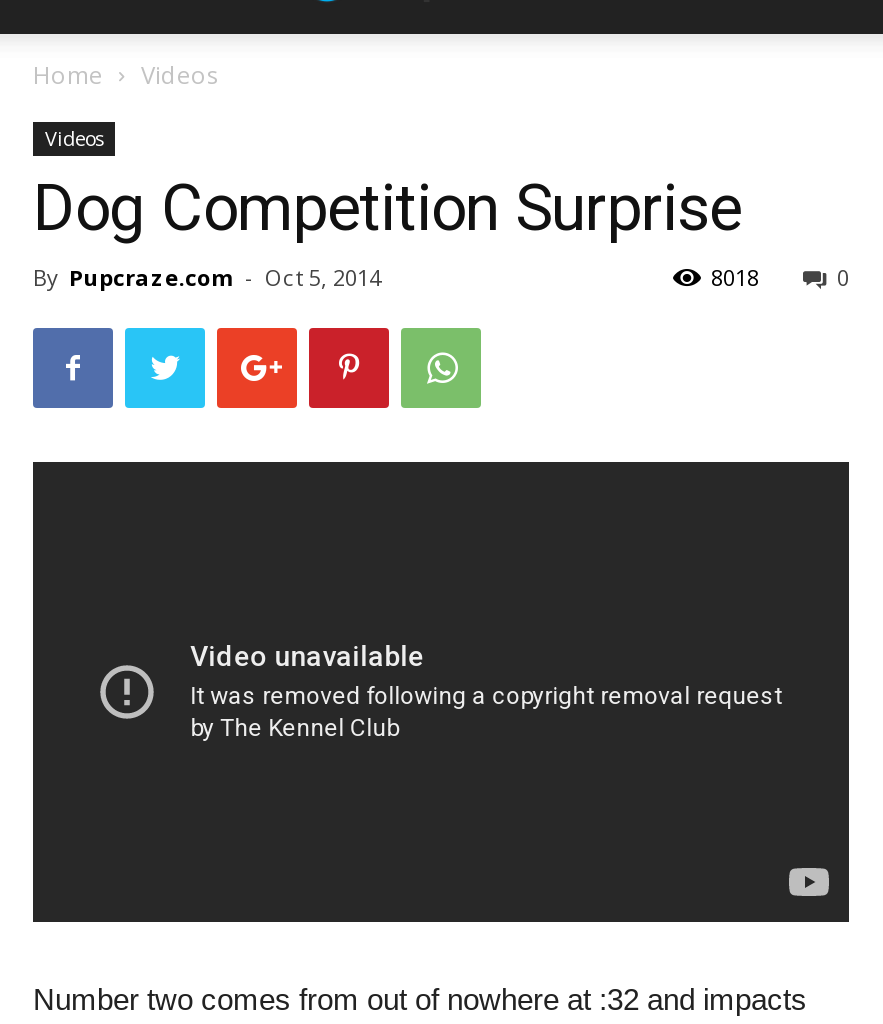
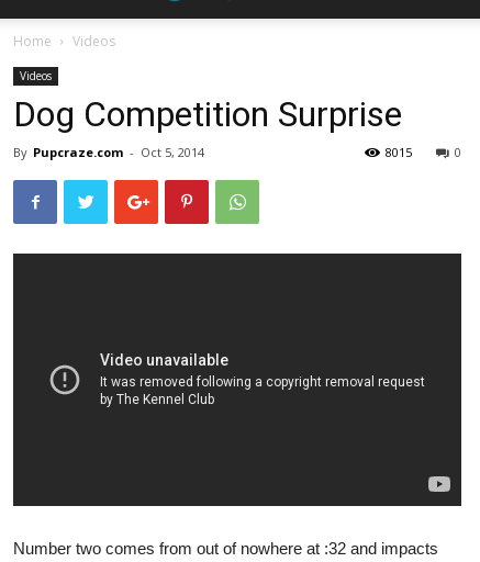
- 8018
+ 8015
